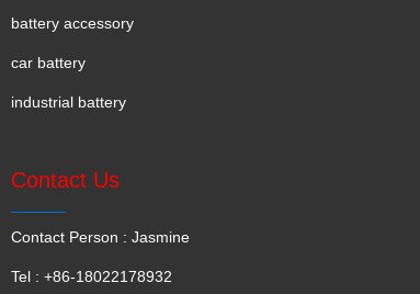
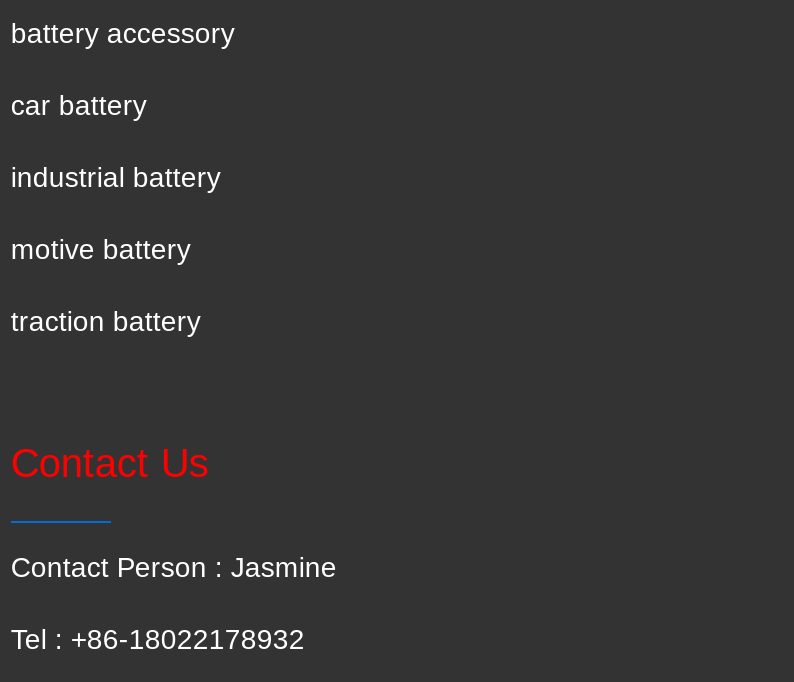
+ motive battery
+ traction battery
